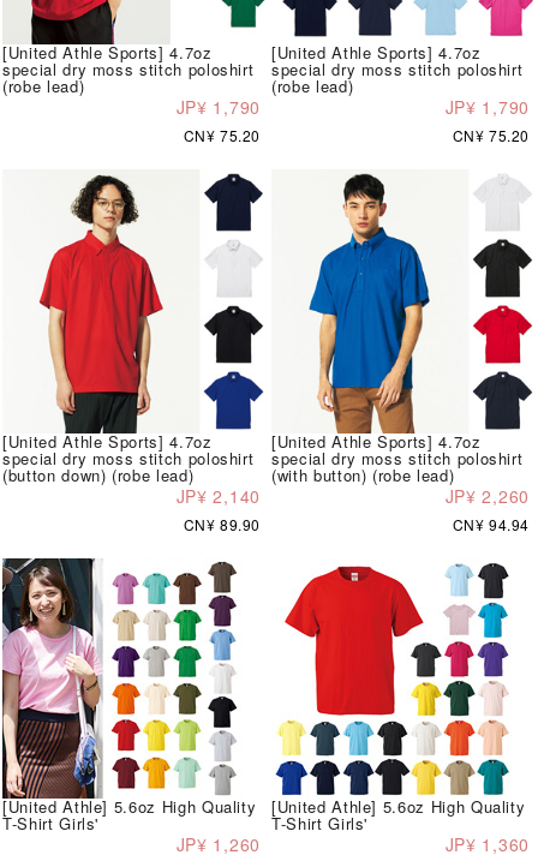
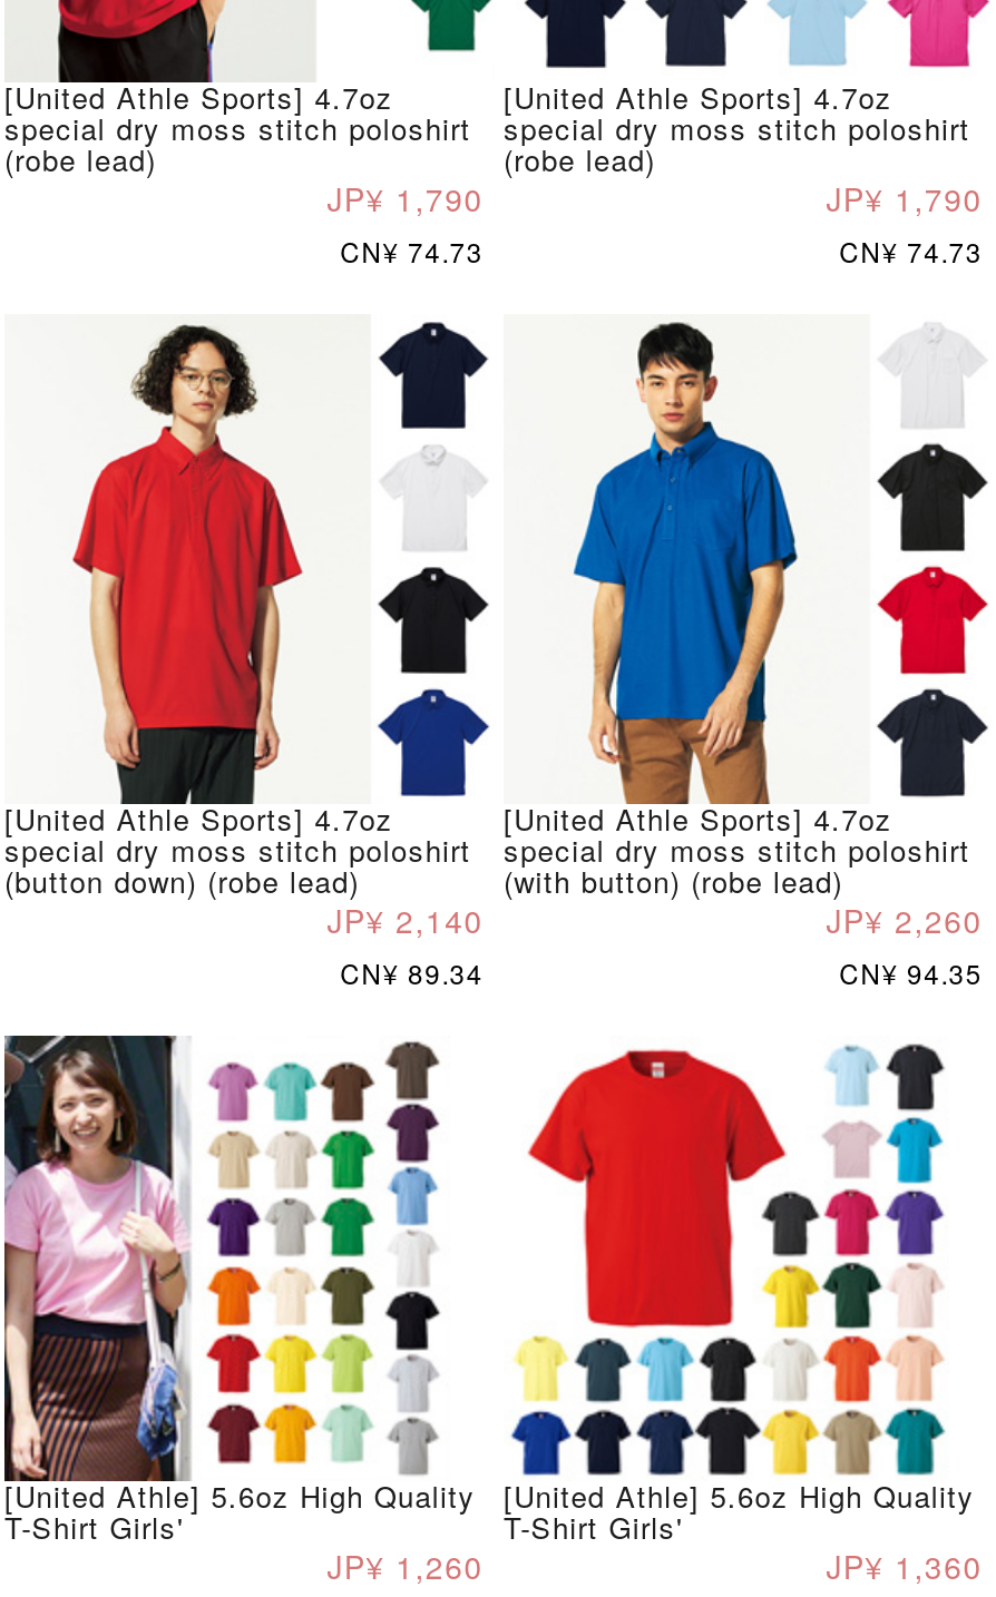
- CN¥ 75.20
+ CN¥ 74.73

- CN¥ 75.20
+ CN¥ 74.73

- CN¥ 89.90
+ CN¥ 89.34

- CN¥ 94.94
+ CN¥ 94.35
